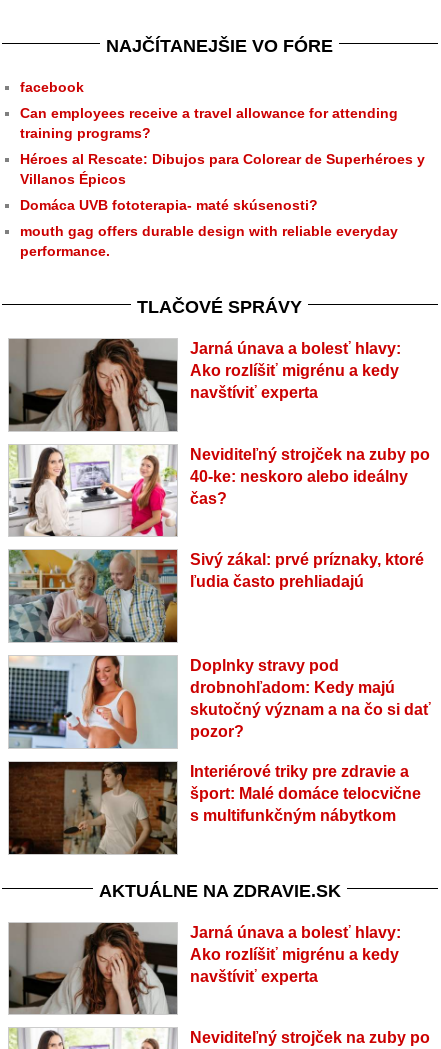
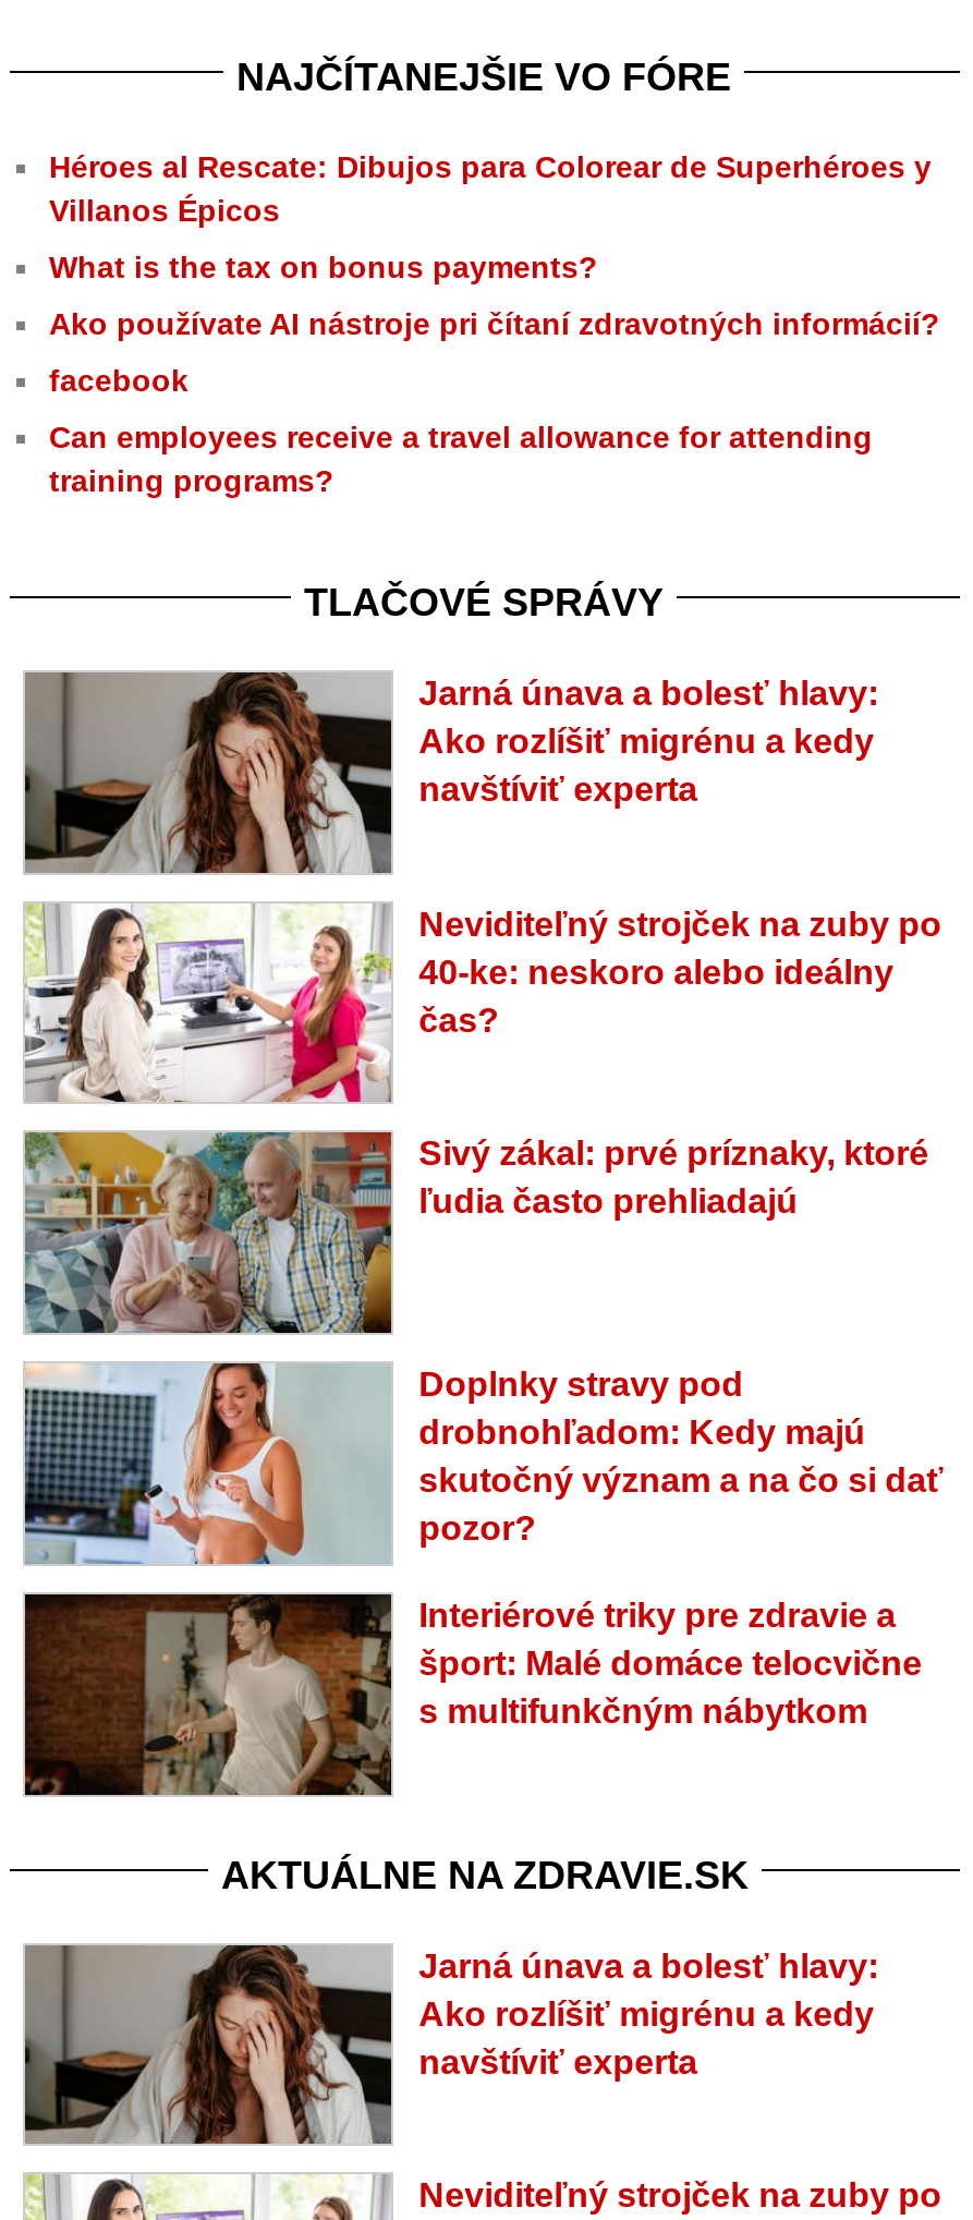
+ What is the tax on bonus payments?
+ Ako používate AI nástroje pri čítaní zdravotných informácií?

moved down: facebook | Can employees receive a travel allowance for attending | training programs?

moved up: Héroes al Rescate: Dibujos para Colorear de Superhéroes y | Villanos Épicos

- Domáca UVB fototerapia- maté skúsenosti?
- mouth gag offers durable design with reliable everyday
- performance.
